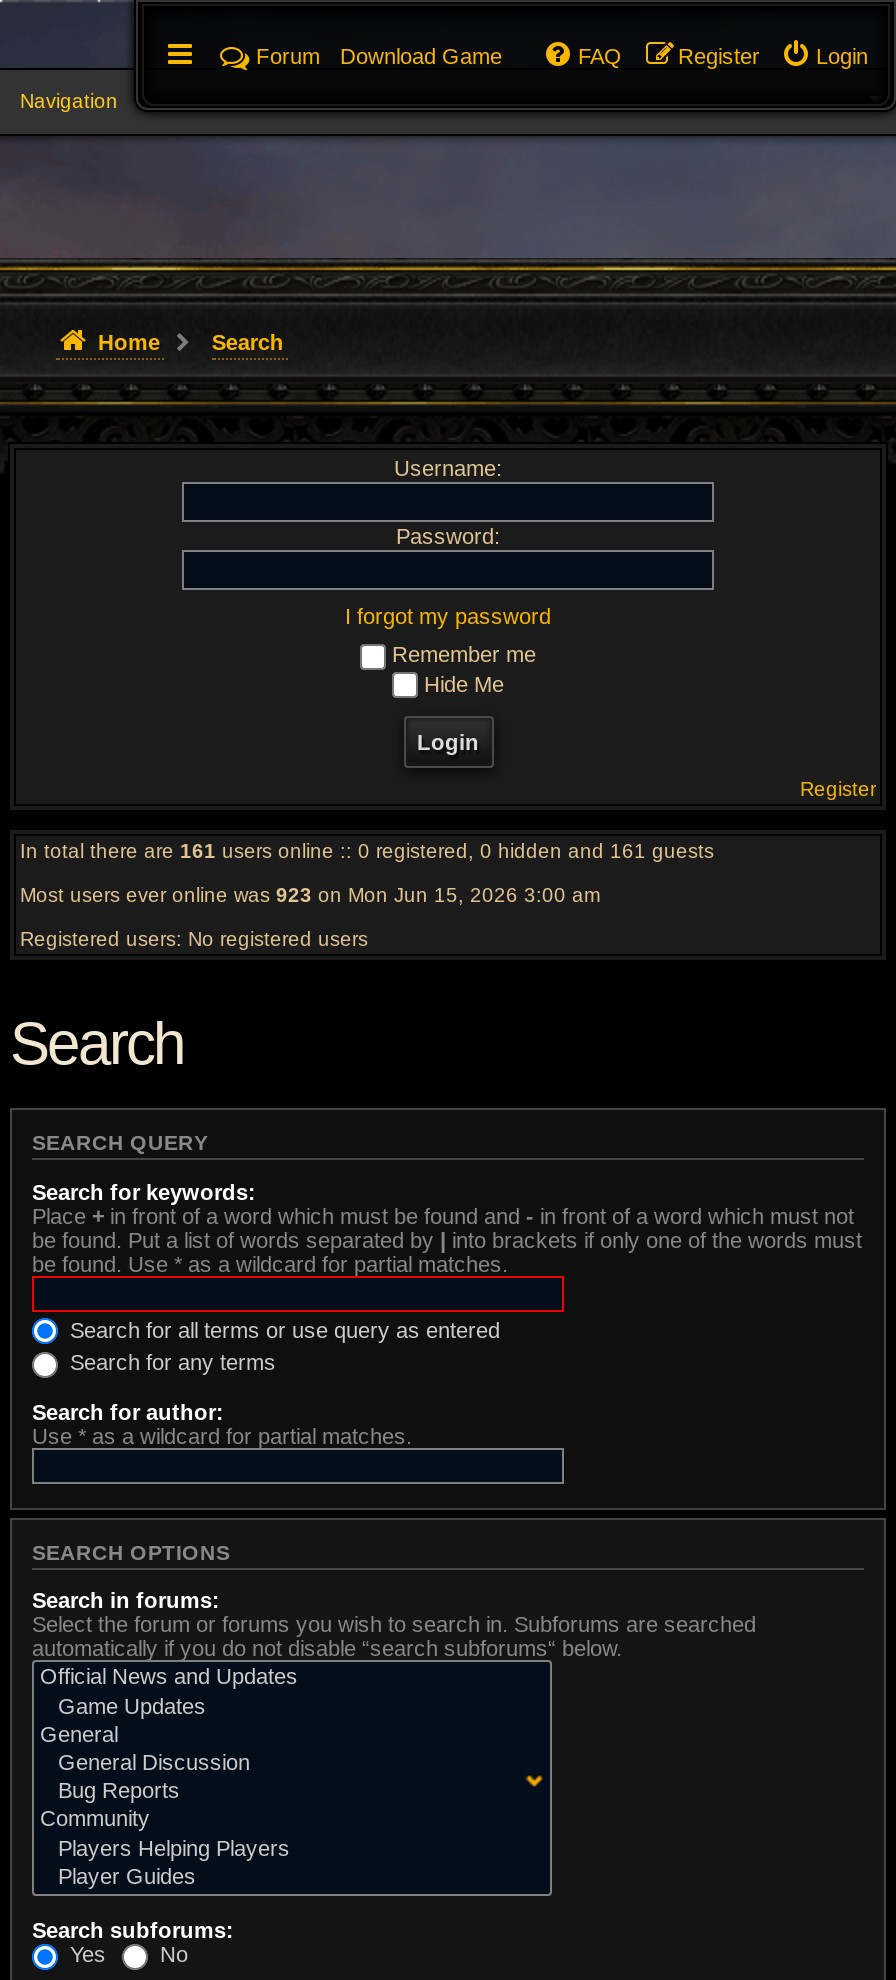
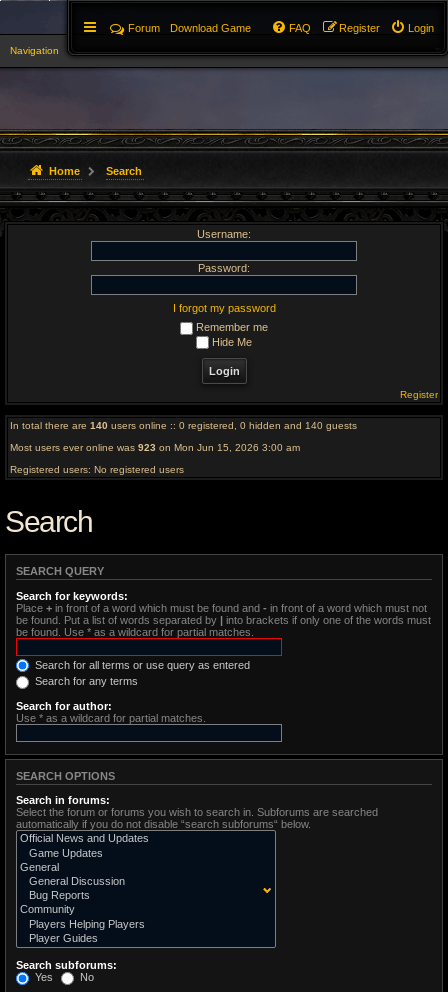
- In total there are 161 users online :: 0 registered, 0 hidden and 161 guests
+ In total there are 140 users online :: 0 registered, 0 hidden and 140 guests
